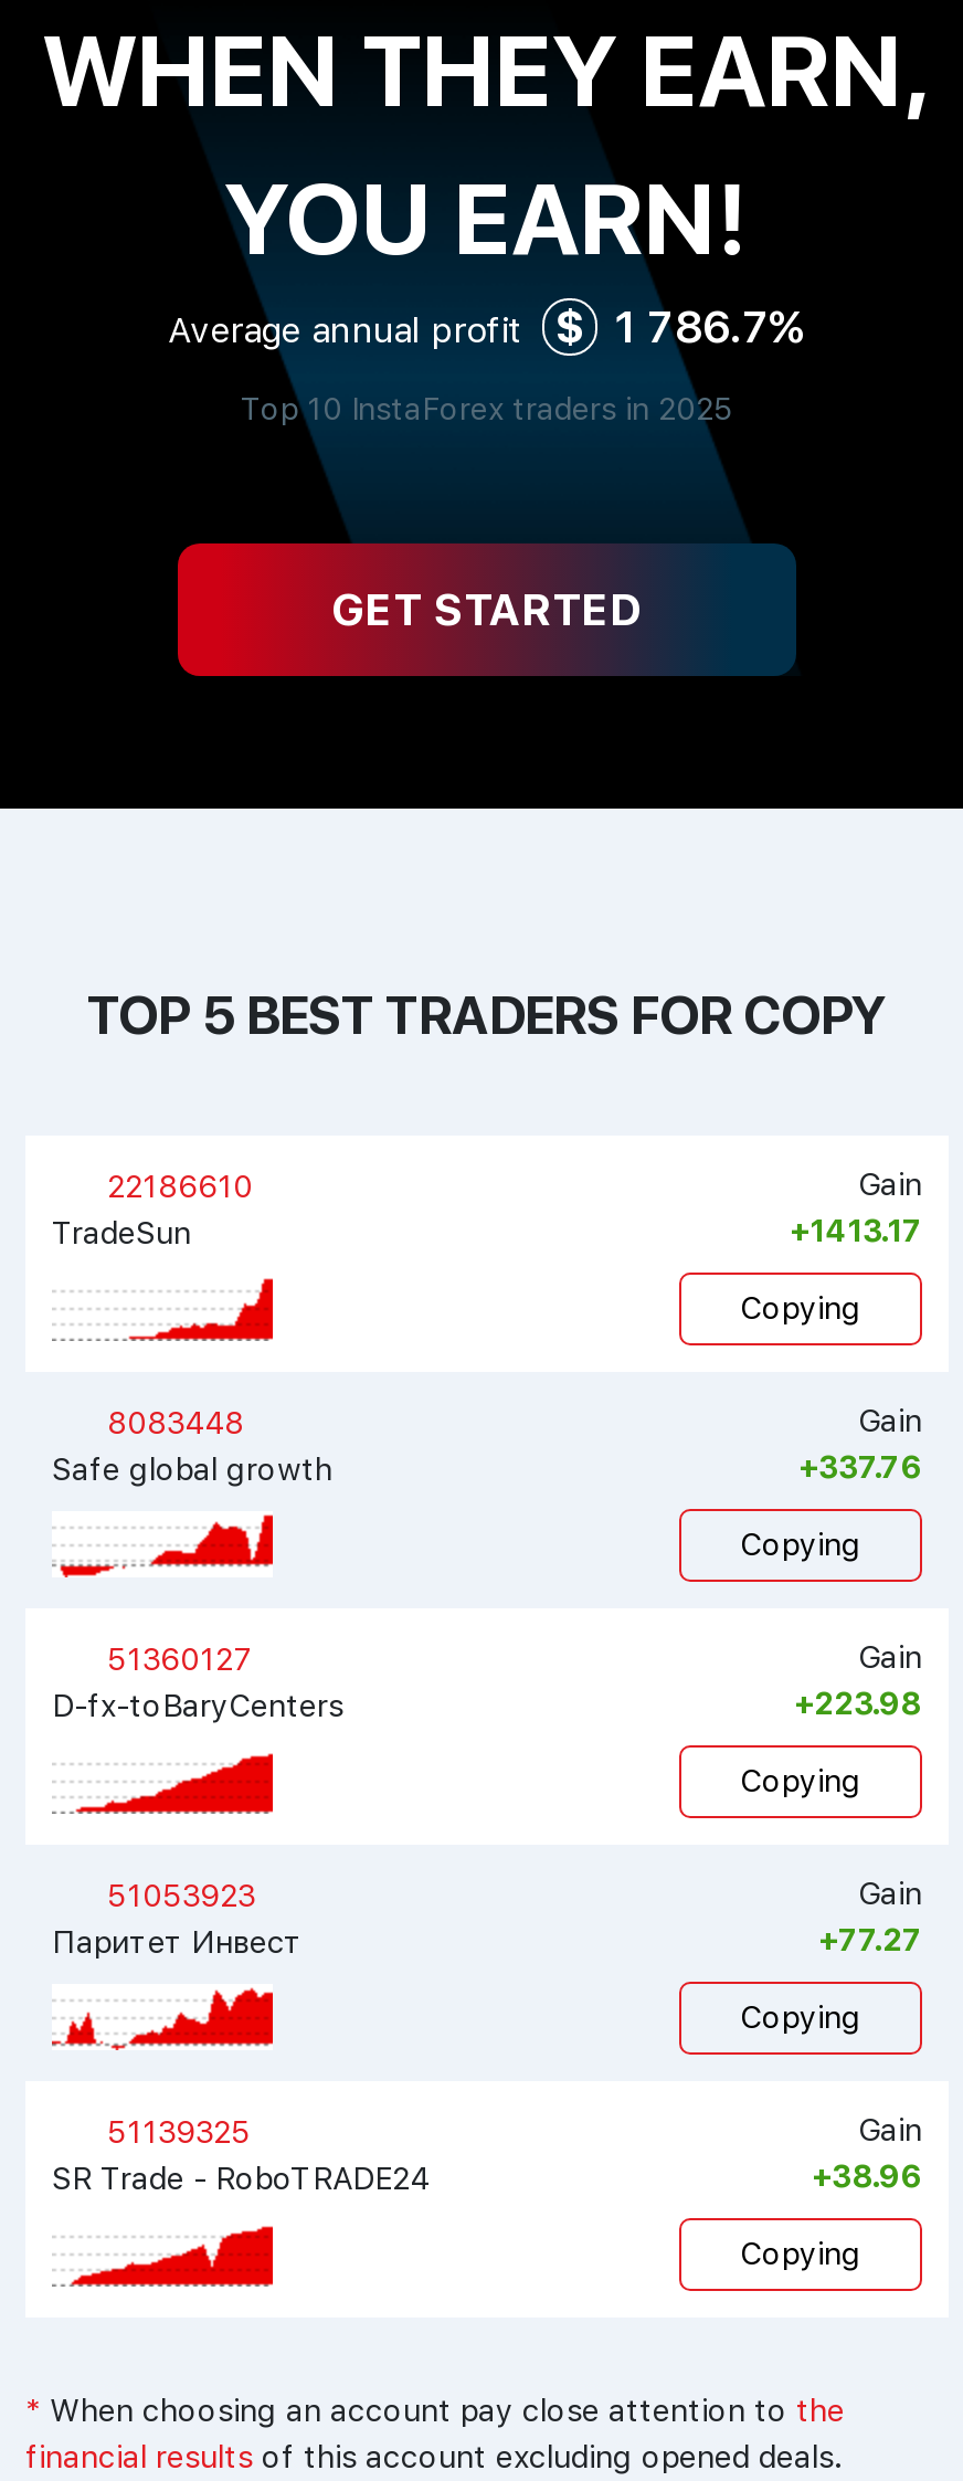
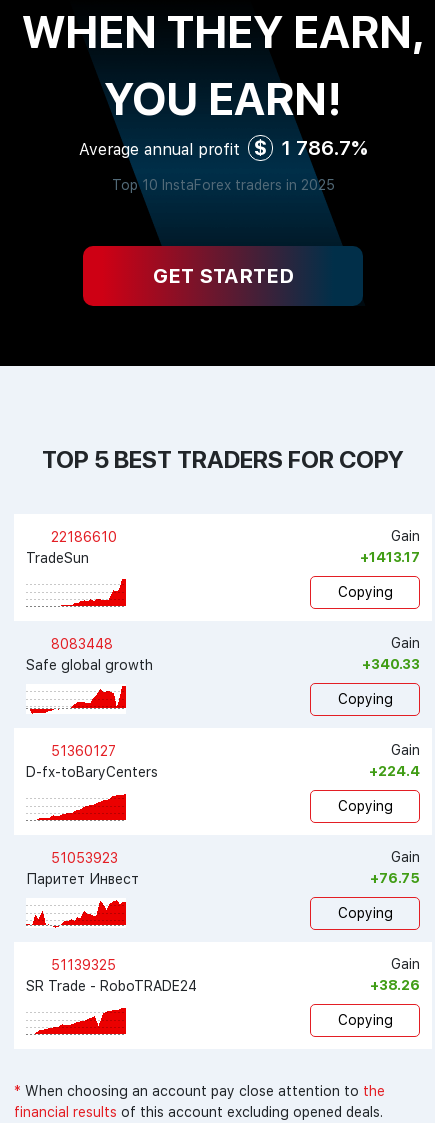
- +337.76
+ +340.33

- +223.98
+ +224.4

- +77.27
+ +76.75

- +38.96
+ +38.26
